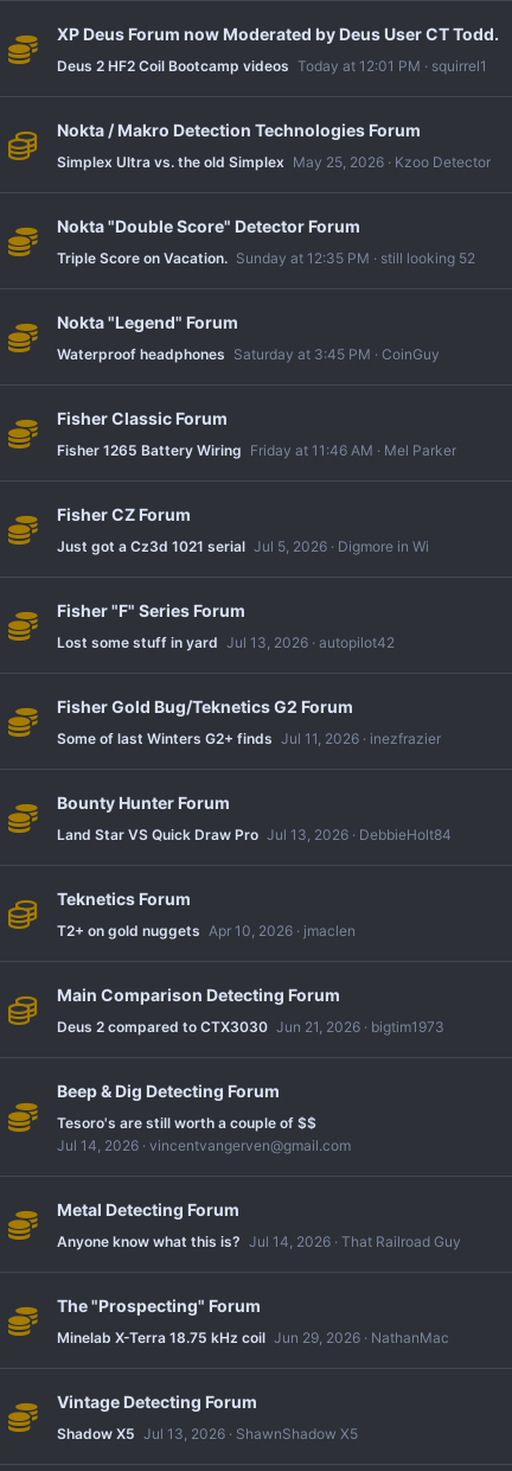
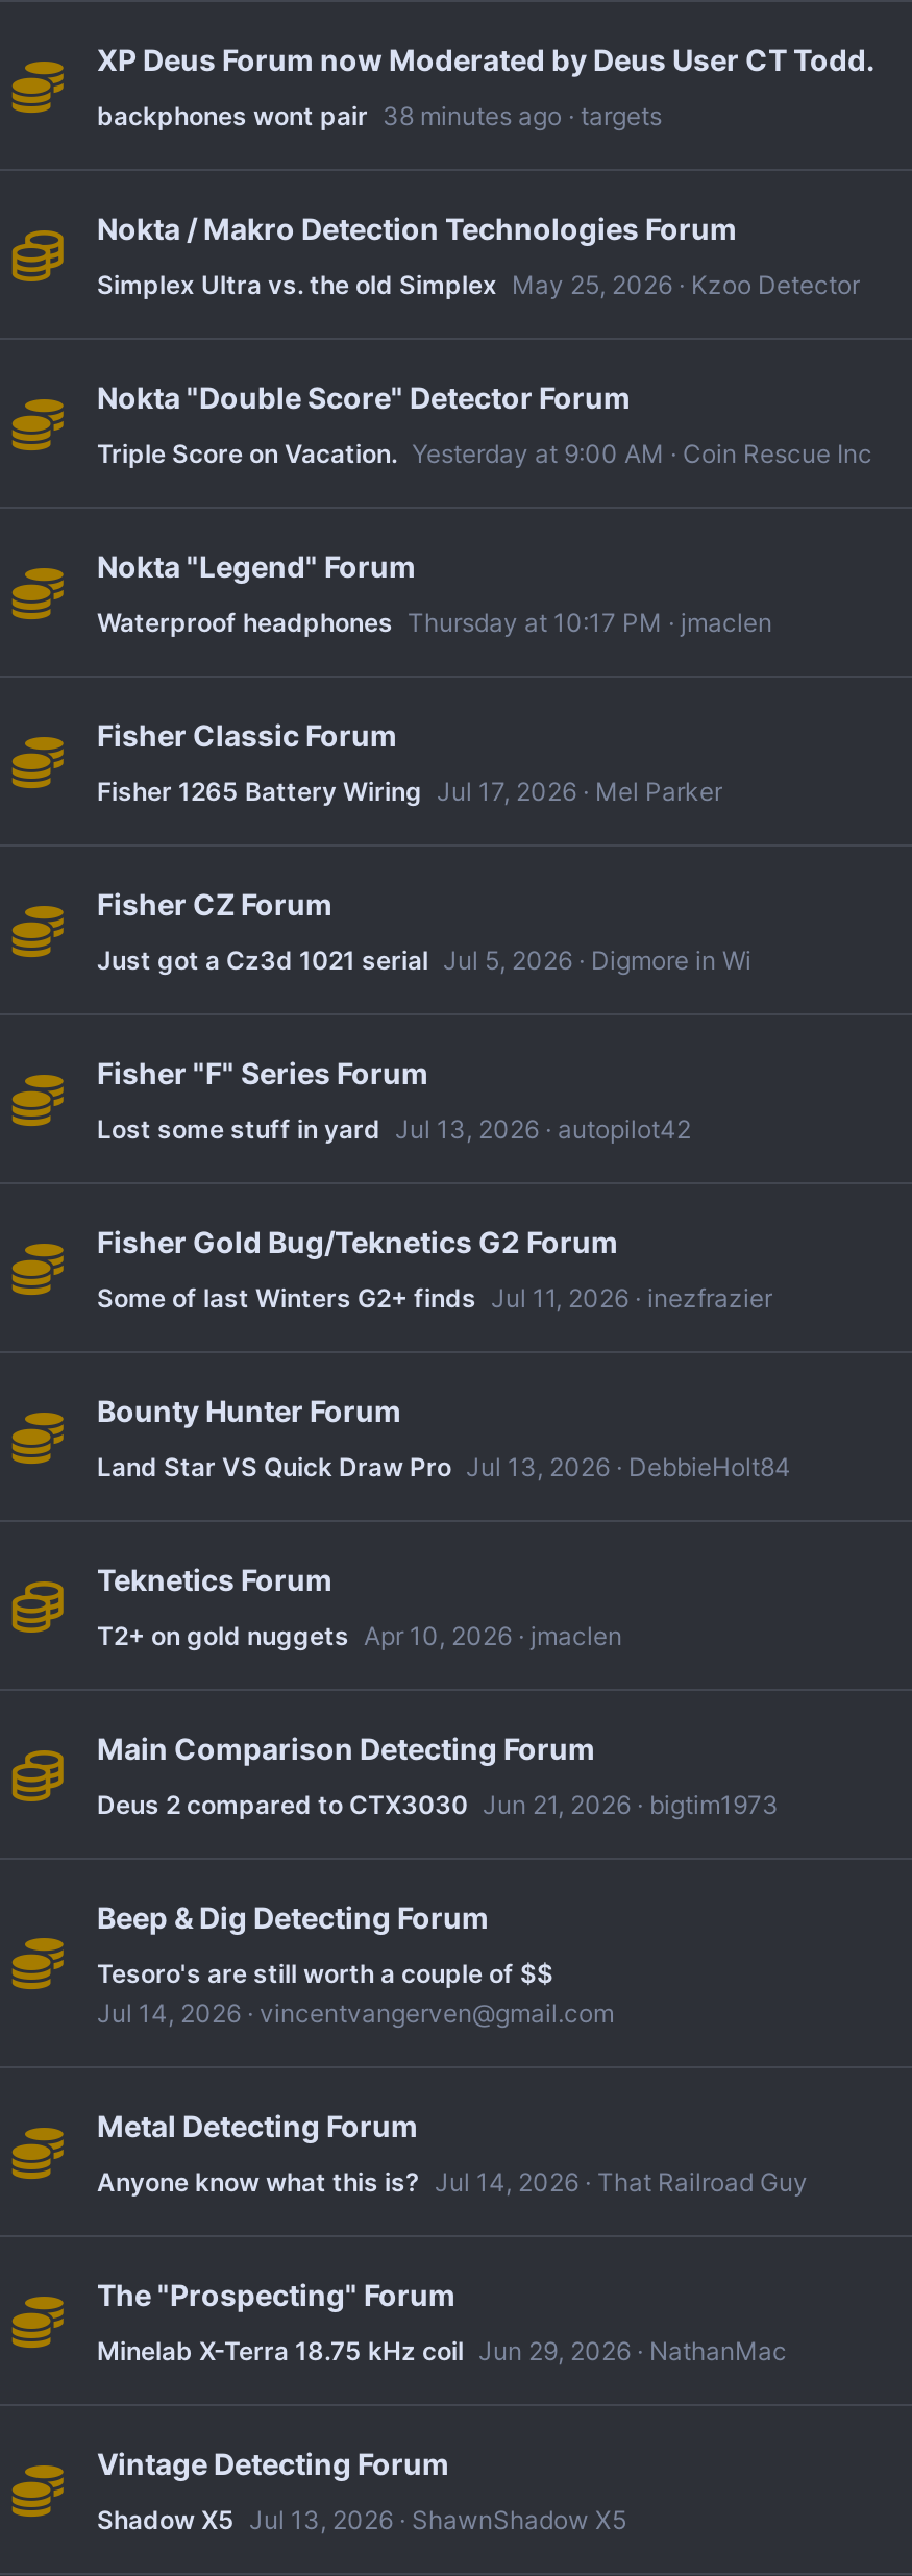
- Deus 2 HF2 Coil Bootcamp videos Today at 12:01 PM squirrel1
+ backphones wont pair 38 minutes ago targets

- Triple Score on Vacation. Sunday at 12:35 PM still looking 52
+ Triple Score on Vacation. Yesterday at 9:00 AM Coin Rescue Inc

- Waterproof headphones Saturday at 3:45 PM CoinGuy
+ Waterproof headphones Thursday at 10:17 PM jmaclen

- Fisher 1265 Battery Wiring Friday at 11:46 AM Mel Parker
+ Fisher 1265 Battery Wiring Jul 17, 2026 Mel Parker
